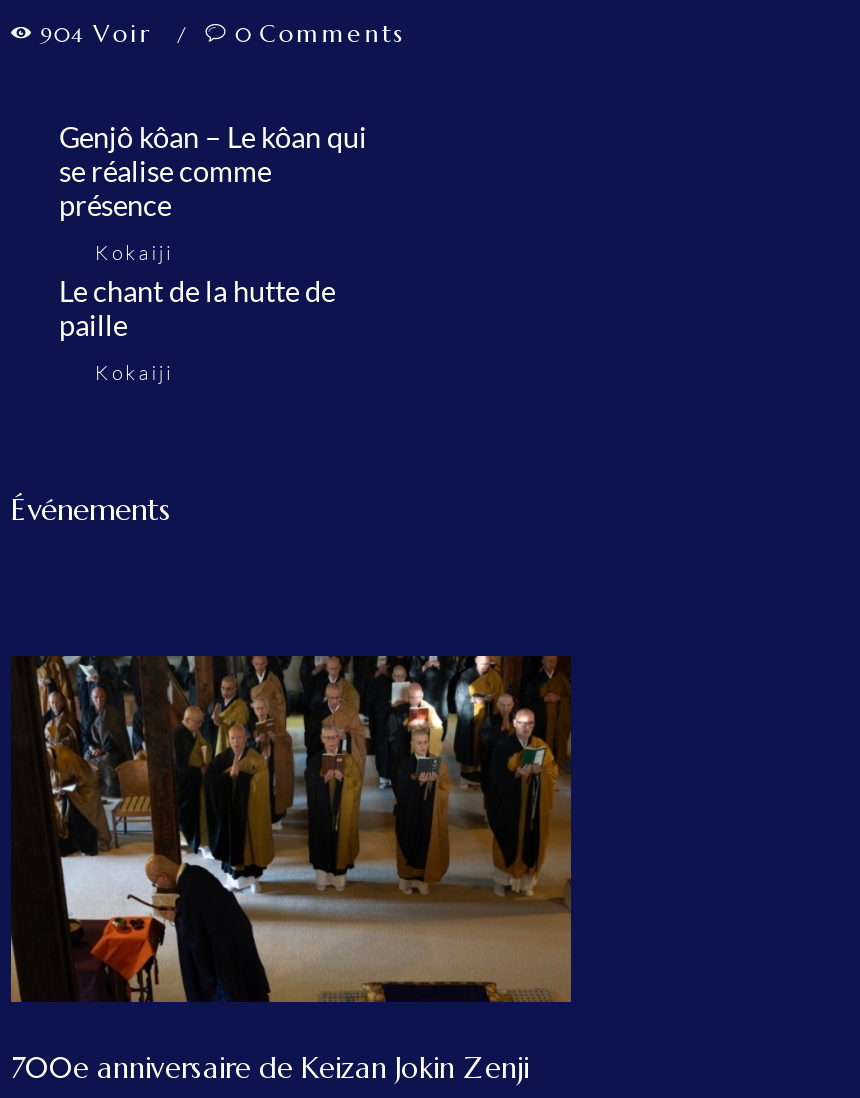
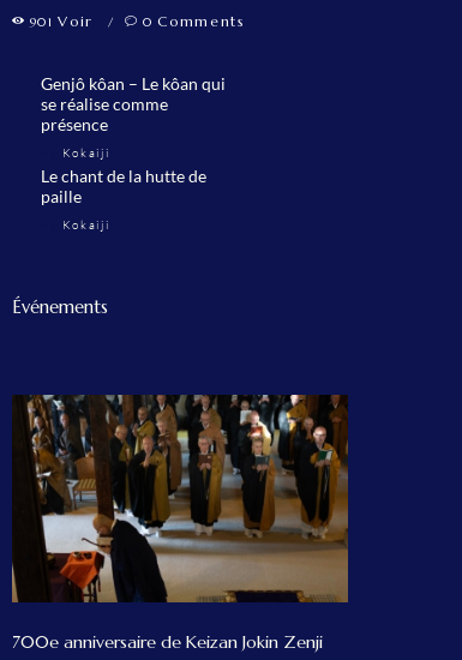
- 904 Voir
+ 901 Voir
